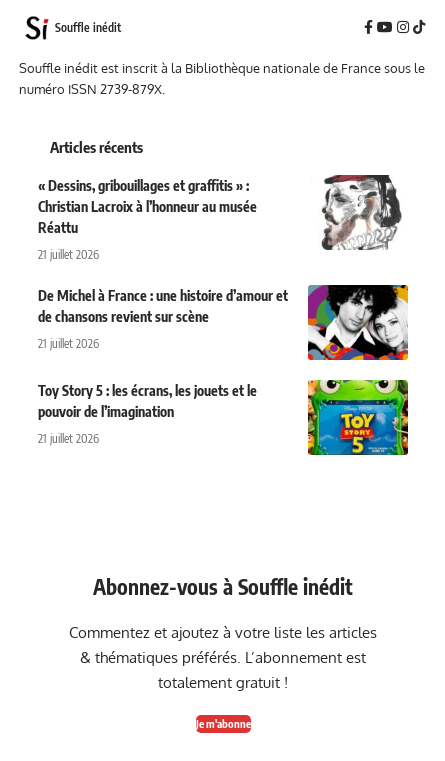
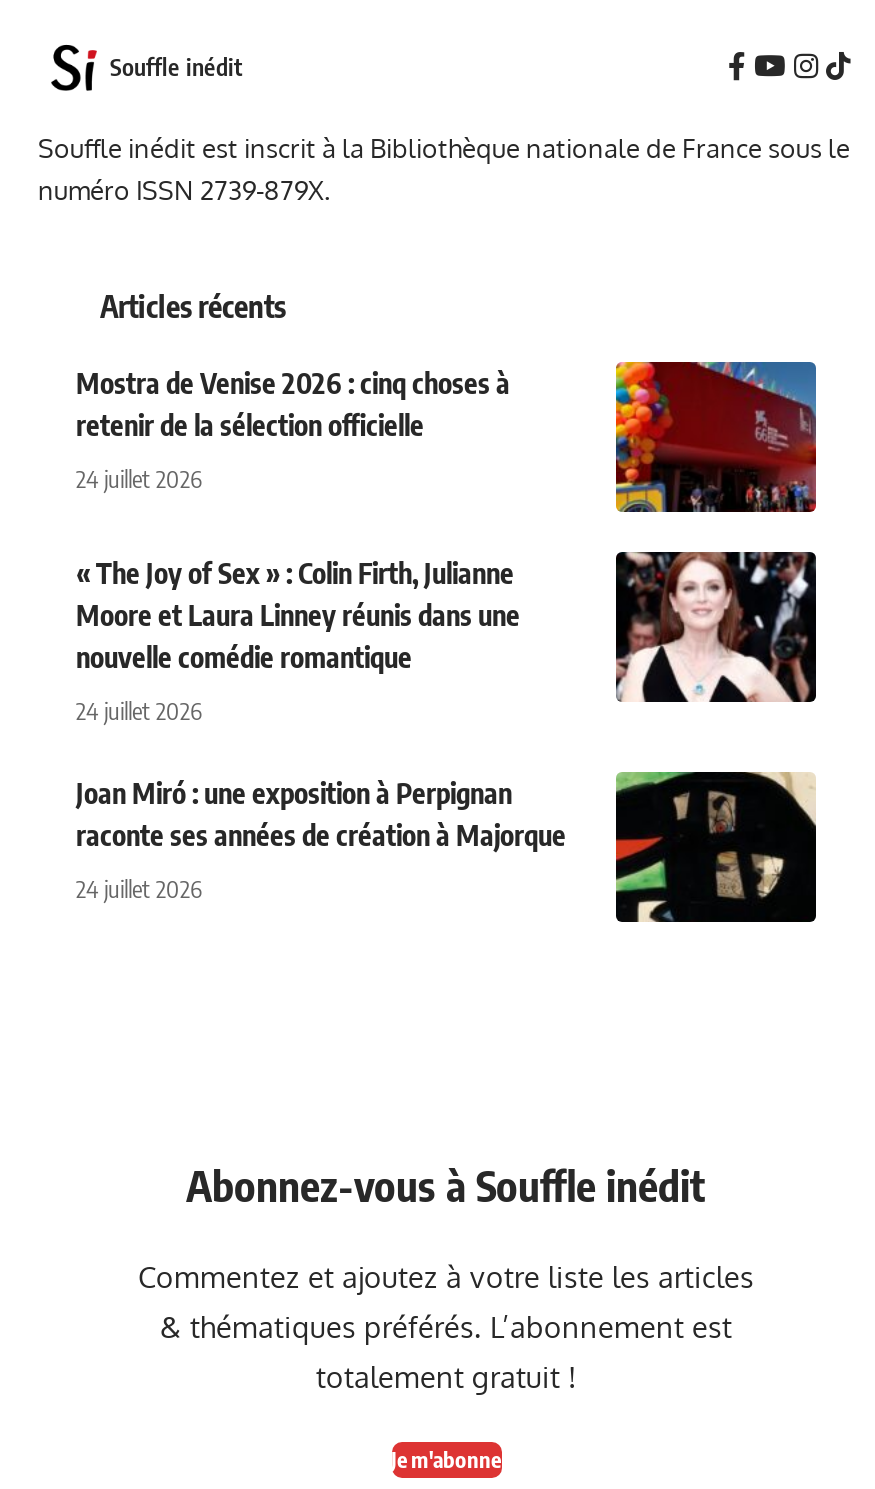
- « Dessins, gribouillages et graffitis » :
- Christian Lacroix à l’honneur au musée
- Réattu
+ Mostra de Venise 2026 : cinq choses à
+ retenir de la sélection officielle

- [image]
+ [image]

- 21 juillet 2026
+ 24 juillet 2026

- [image]
+ [image]

- De Michel à France : une histoire d’amour et
- de chansons revient sur scène
+ « The Joy of Sex » : Colin Firth, Julianne
+ Moore et Laura Linney réunis dans une
+ nouvelle comédie romantique

- 21 juillet 2026
+ 24 juillet 2026

- Toy Story 5 : les écrans, les jouets et le
- pouvoir de l’imagination
+ Joan Miró : une exposition à Perpignan
+ raconte ses années de création à Majorque

- [image]
+ [image]

- 21 juillet 2026
+ 24 juillet 2026
